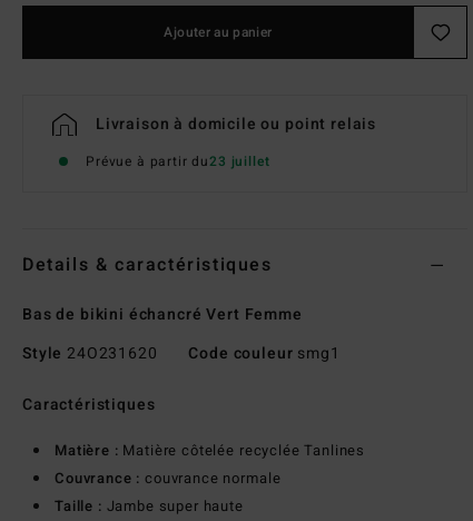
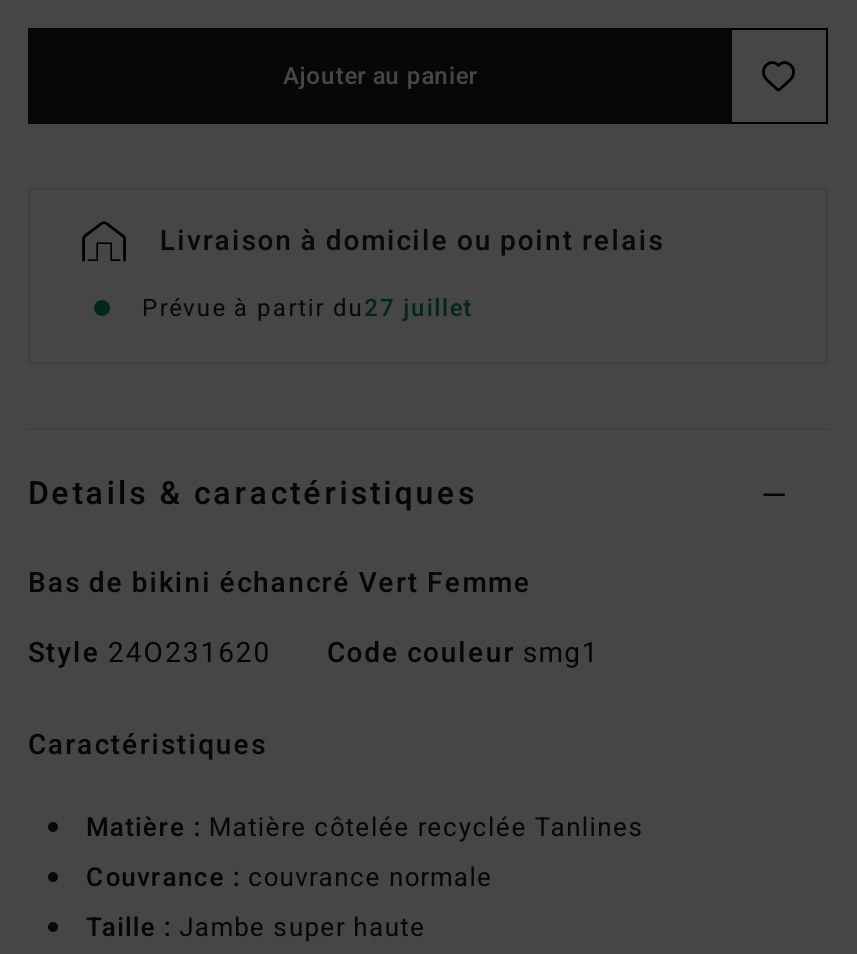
- Prévue à partir du23 juillet
+ Prévue à partir du27 juillet
